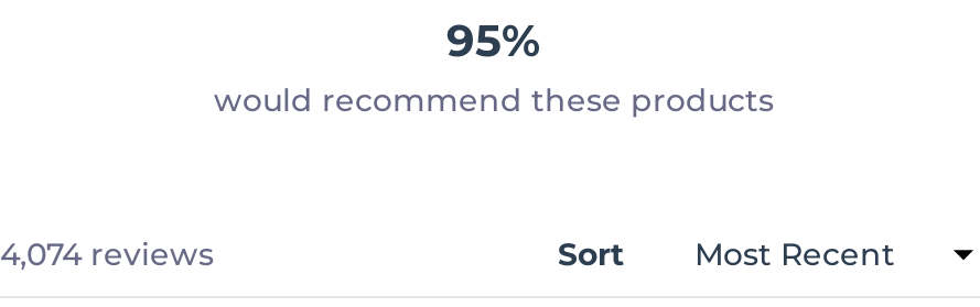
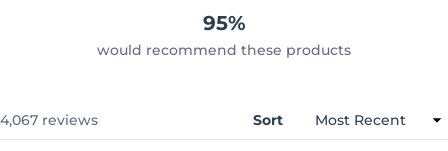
- 4,074 reviews
+ 4,067 reviews
